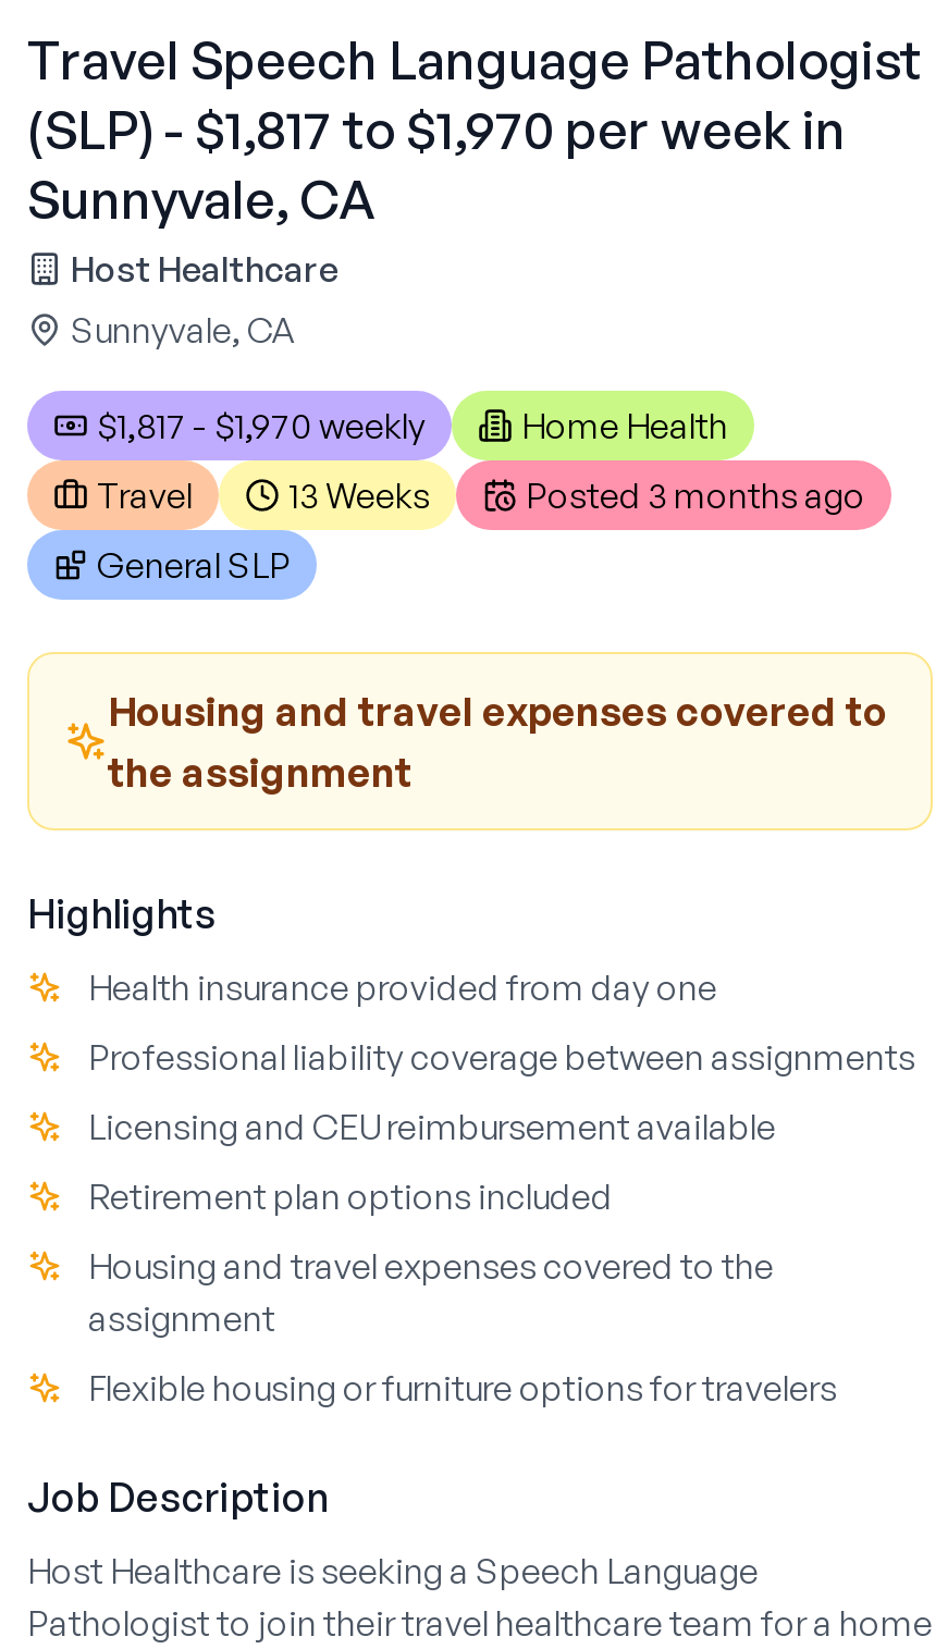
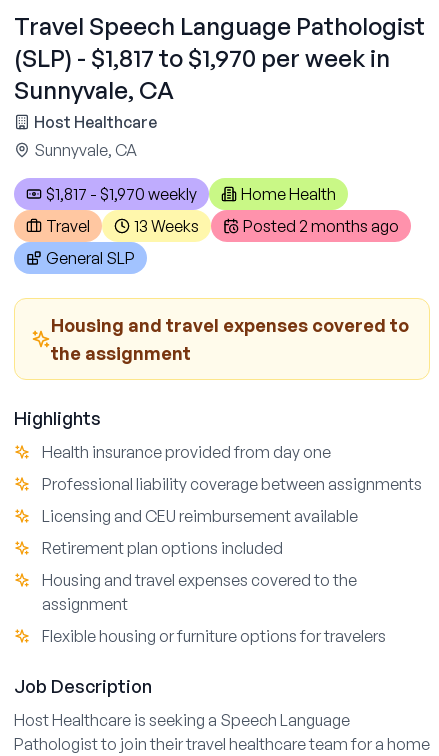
- Posted 3 months ago
+ Posted 2 months ago
